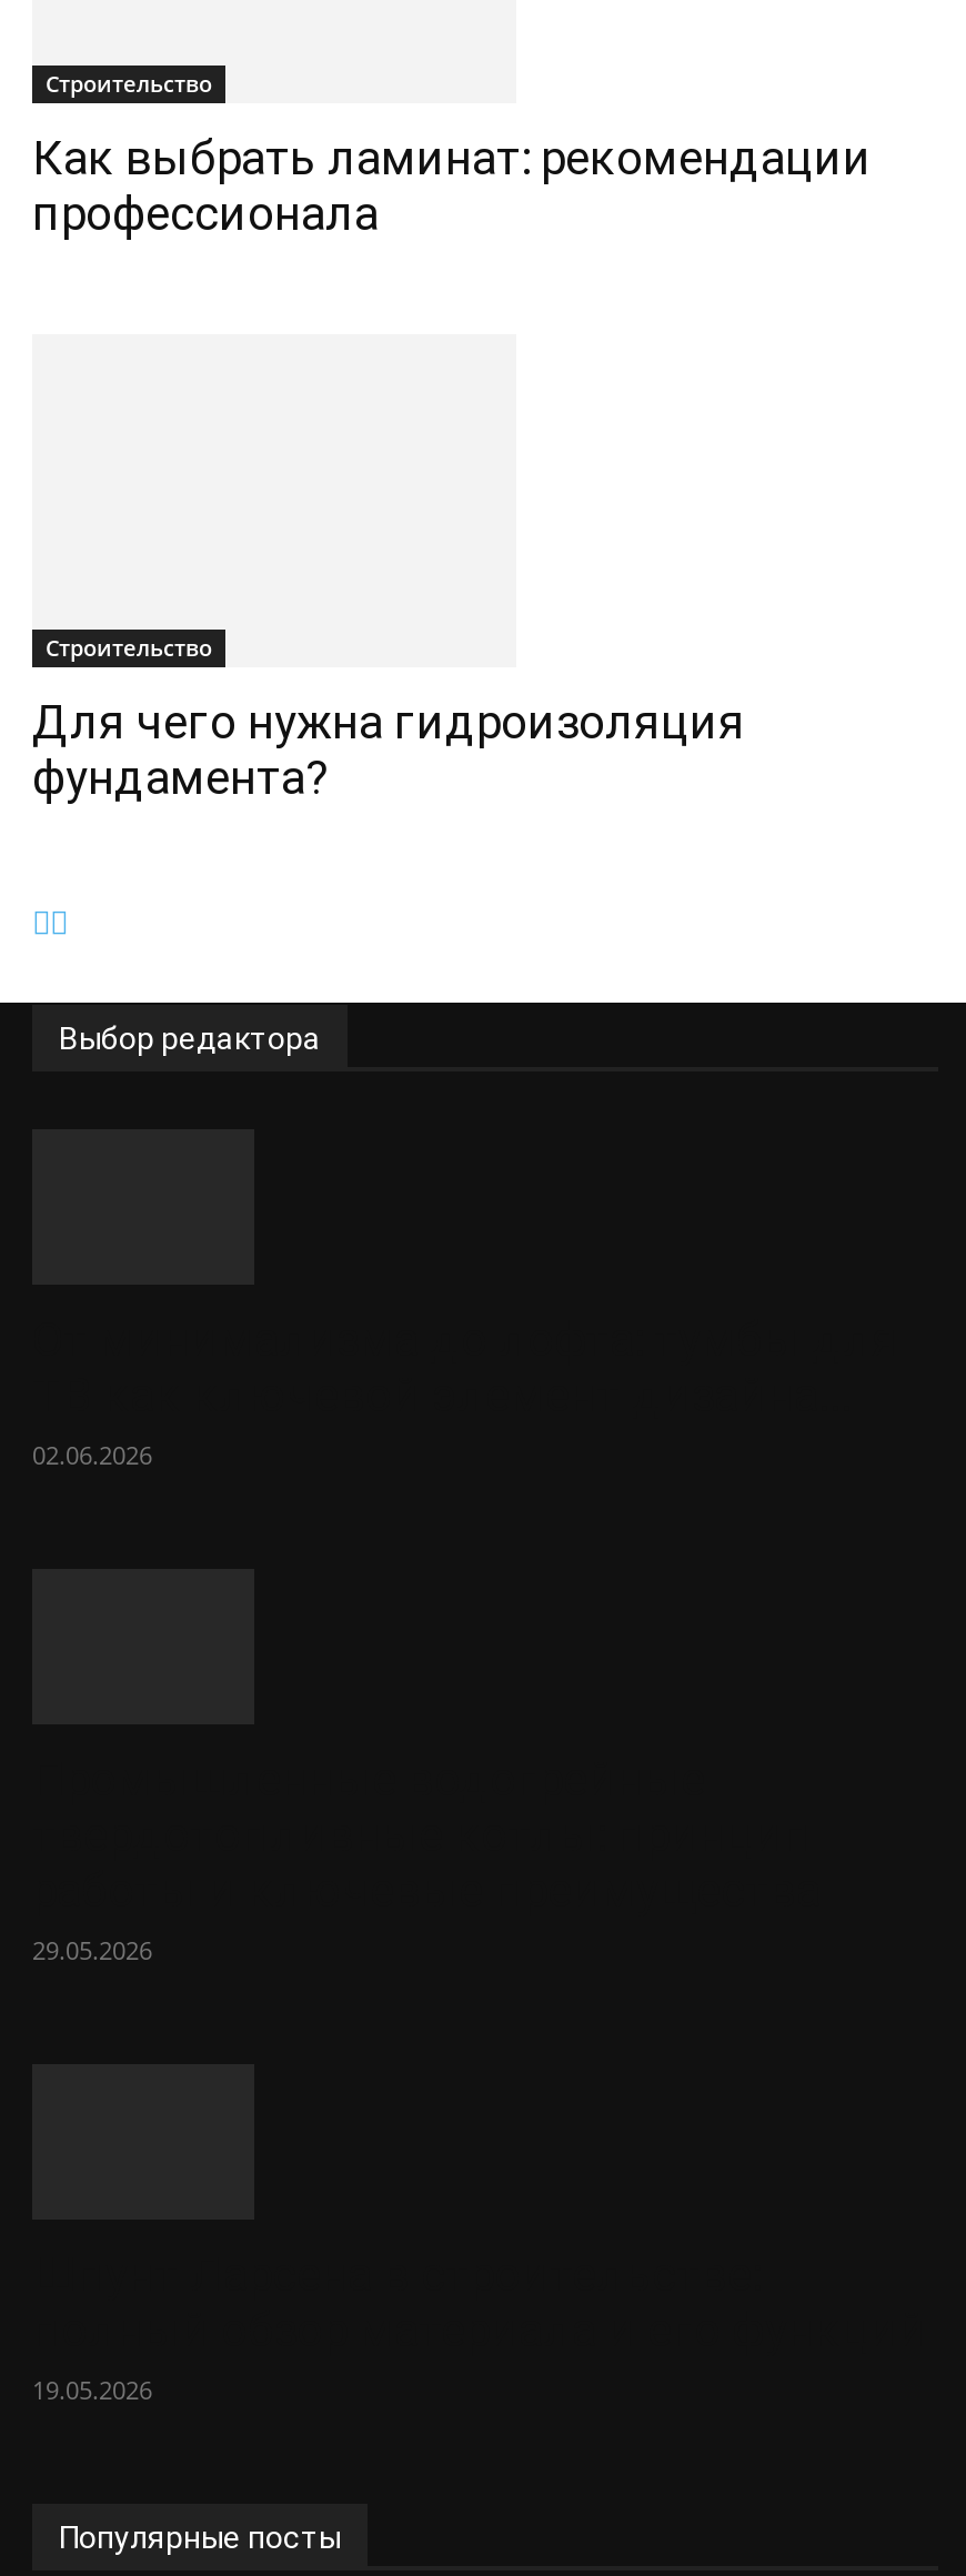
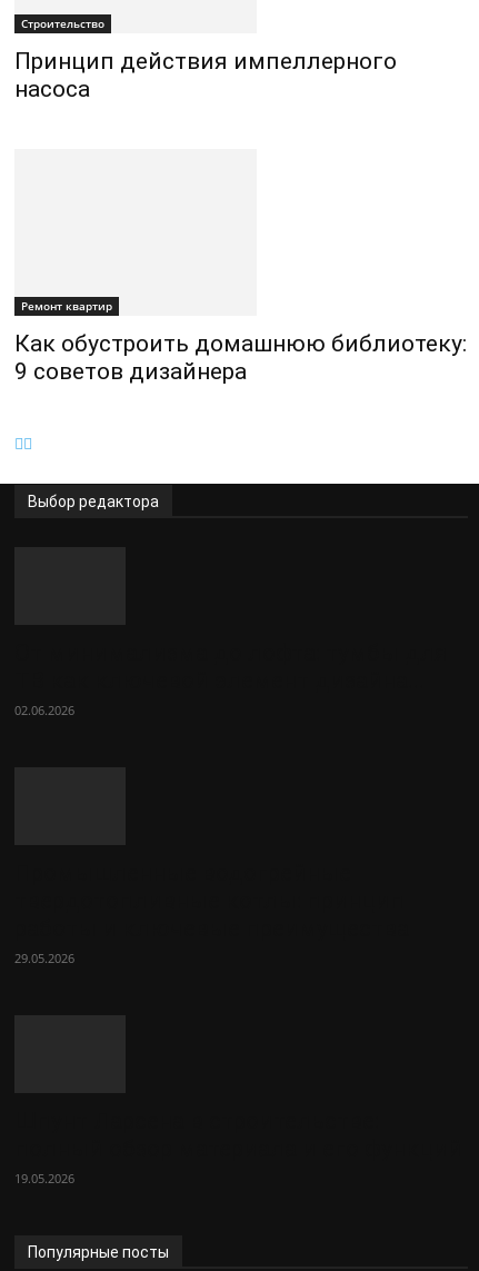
- Как выбрать ламинат: рекомендации
- профессионала
+ Принцип действия импеллерного
+ насоса

- Строительство
+ Ремонт квартир

- Для чего нужна гидроизоляция
- фундамента?
+ Как обустроить домашнюю библиотеку:
+ 9 советов дизайнера
